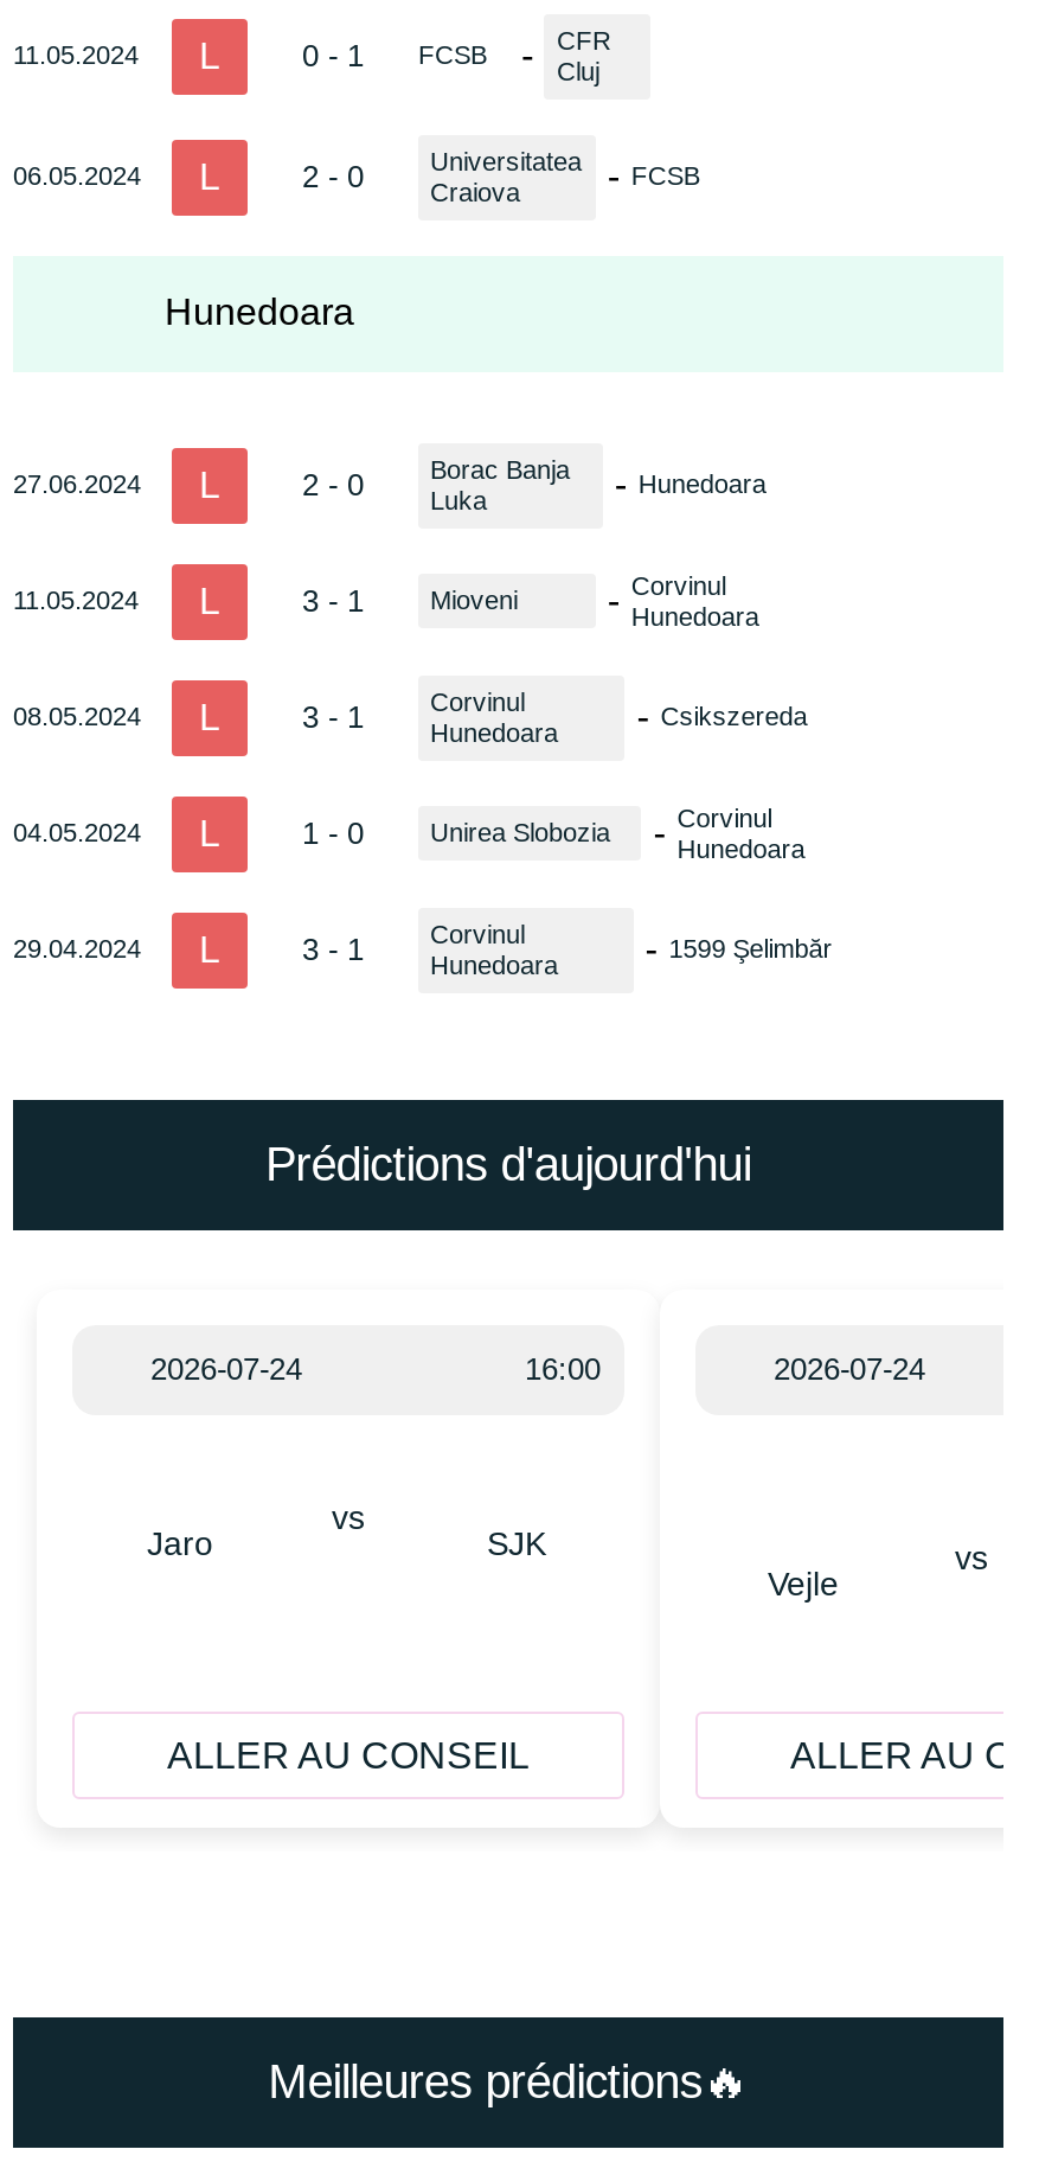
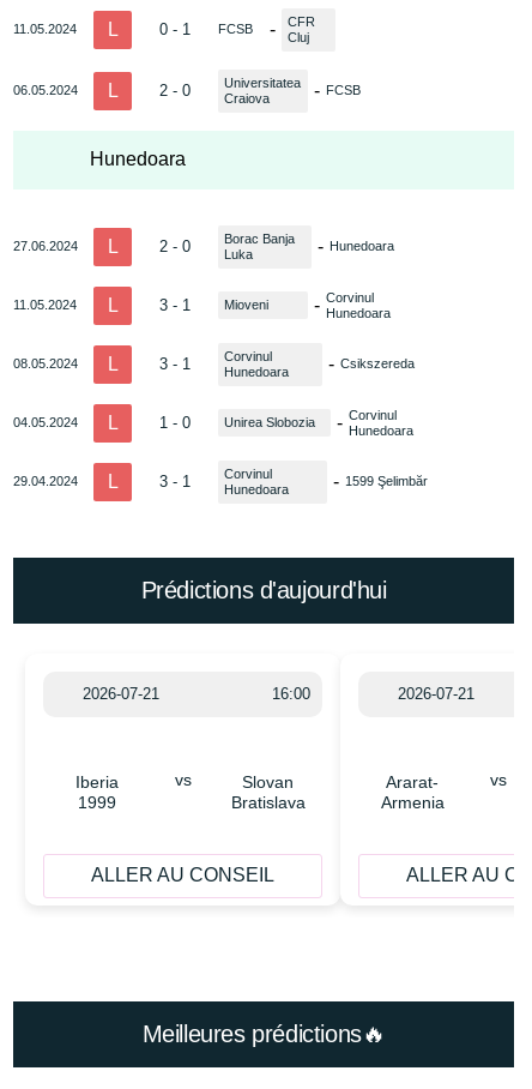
- 2026-07-24
+ 2026-07-21

- 2026-07-24
+ 2026-07-21

- Jaro
+ Iberia
+ 1999

- SJK
+ Slovan
+ Bratislava

- Vejle
+ Ararat-
+ Armenia
